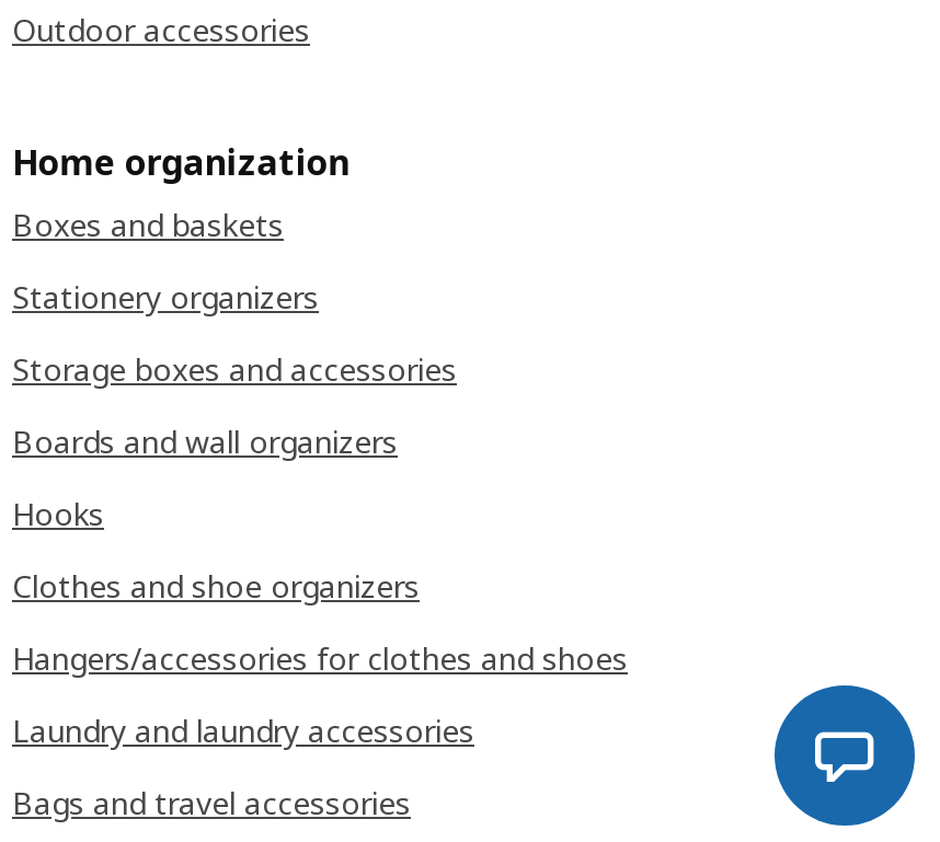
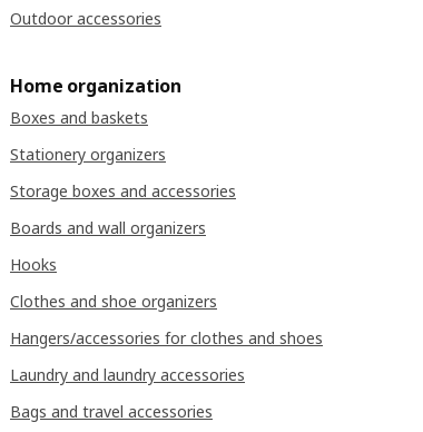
- [image]
